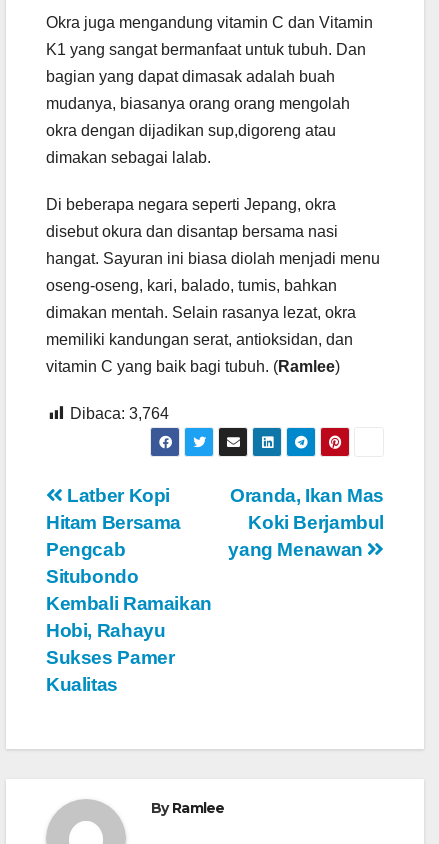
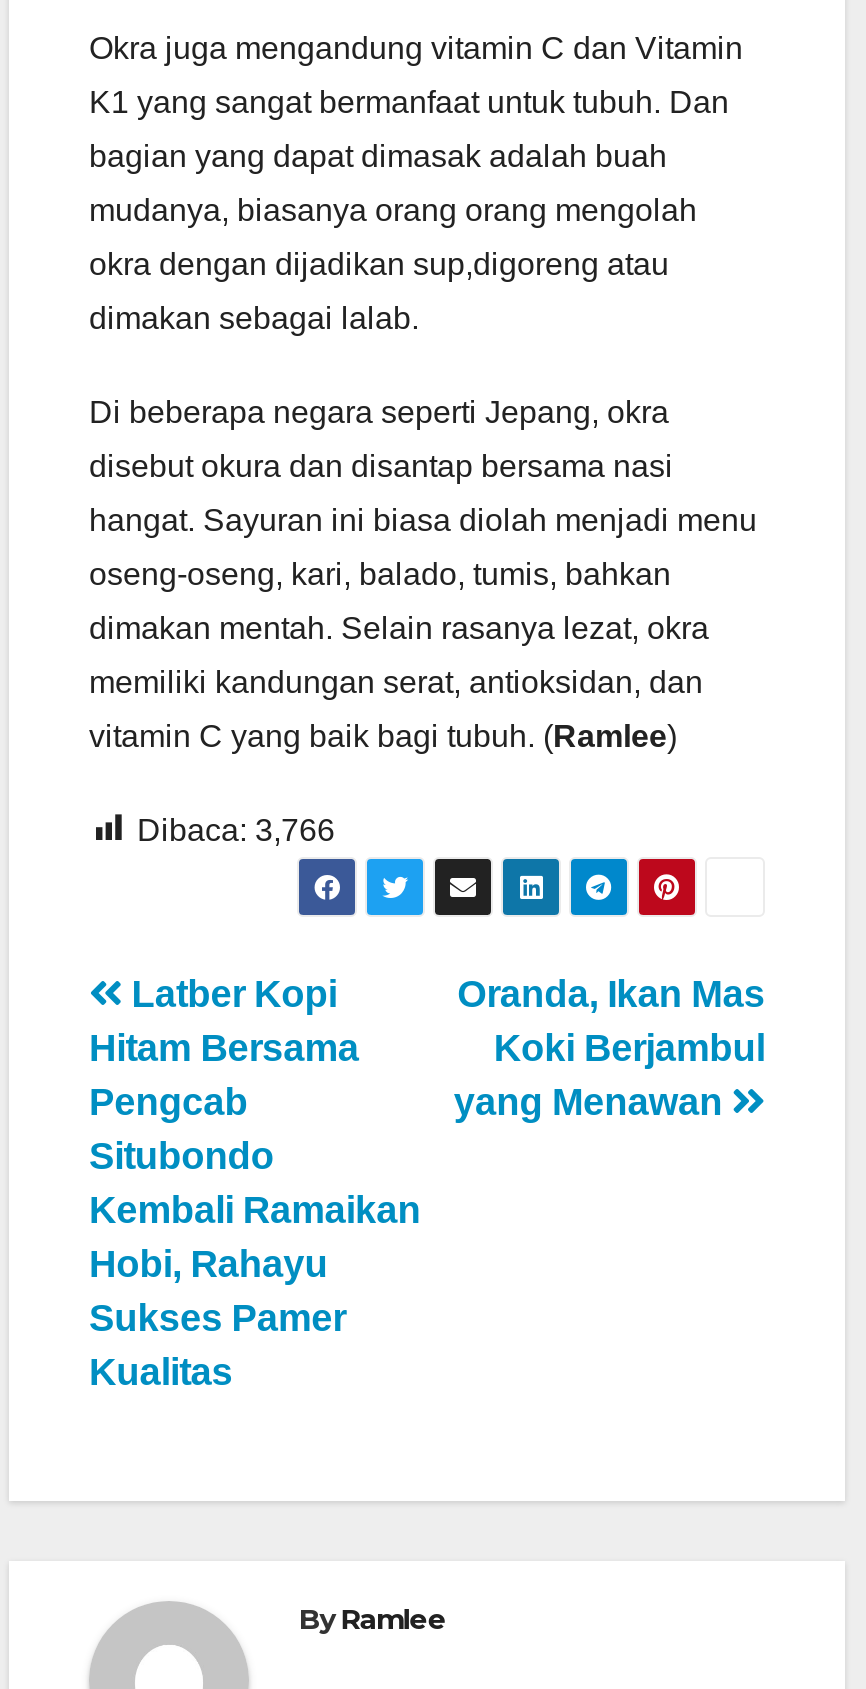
- Dibaca: 3,764
+ Dibaca: 3,766
